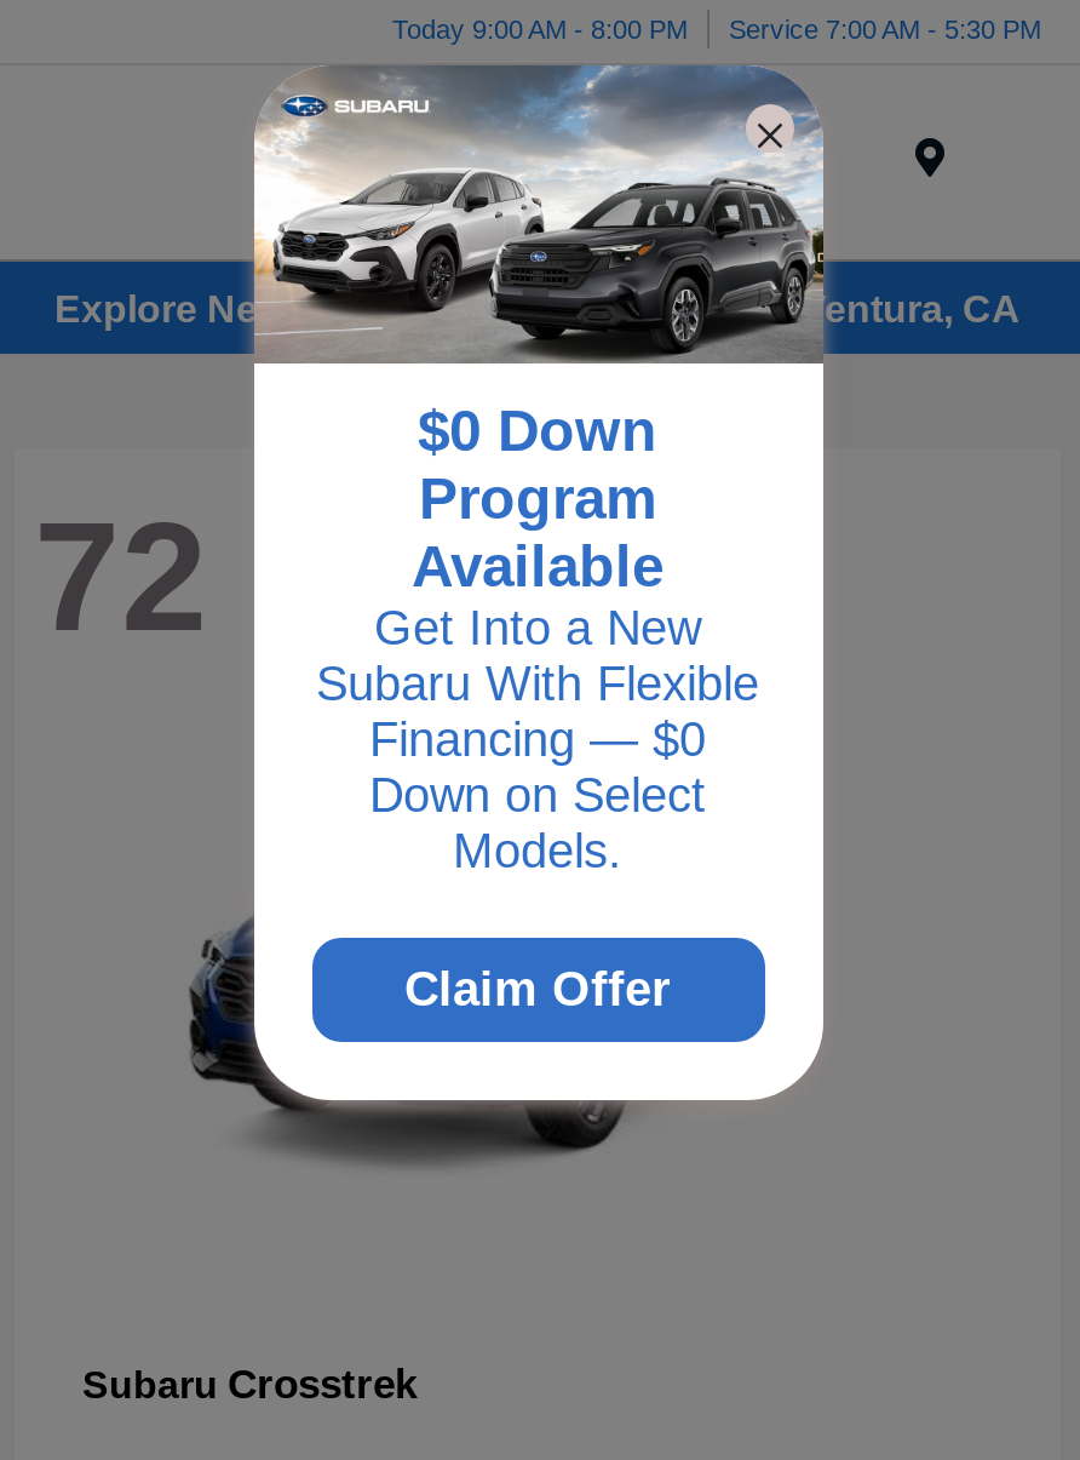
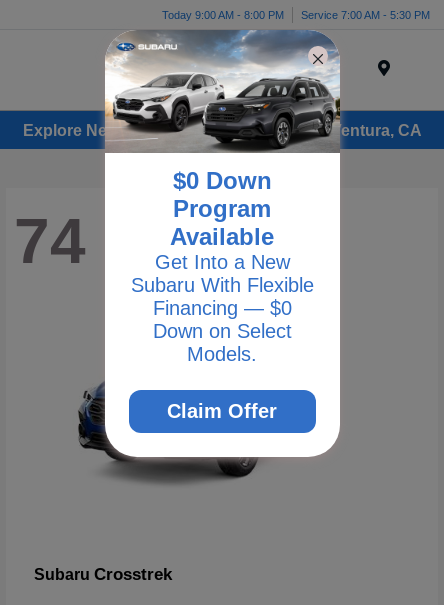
- 72
+ 74
